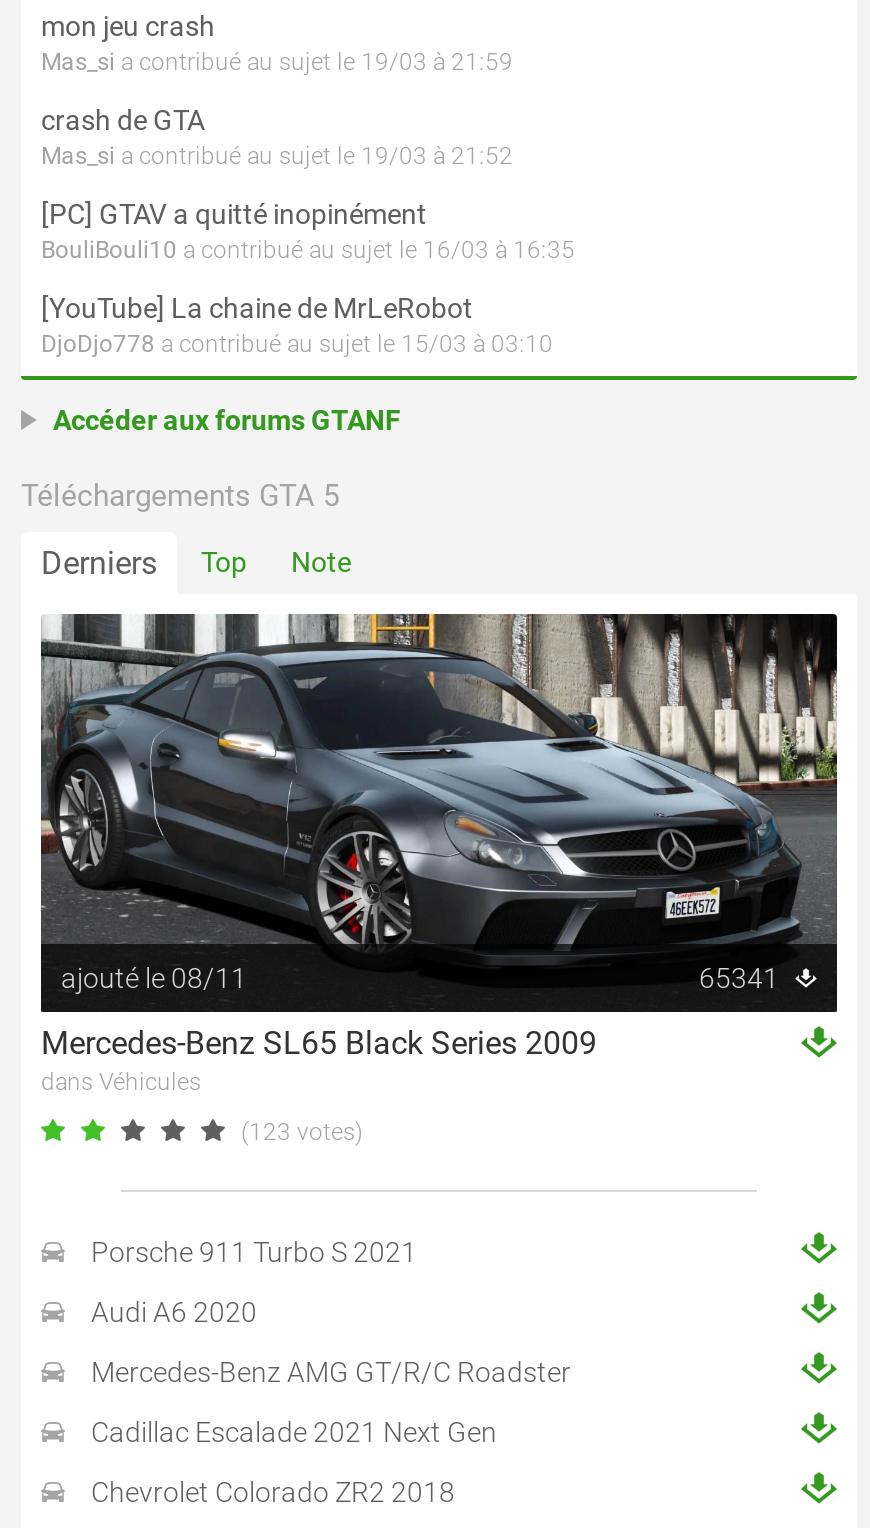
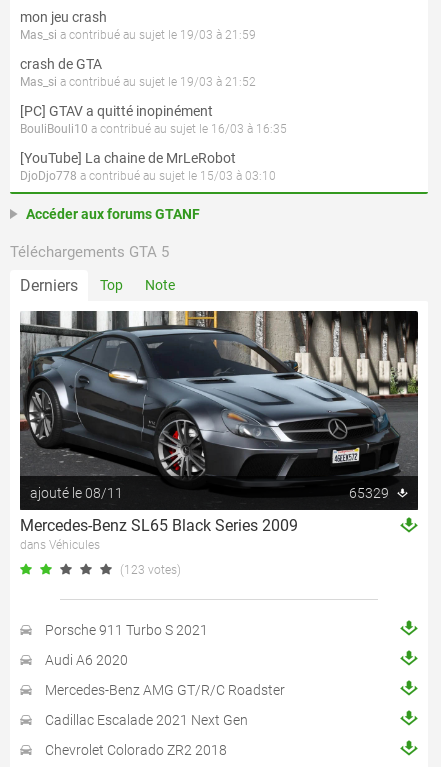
- 65341
+ 65329
